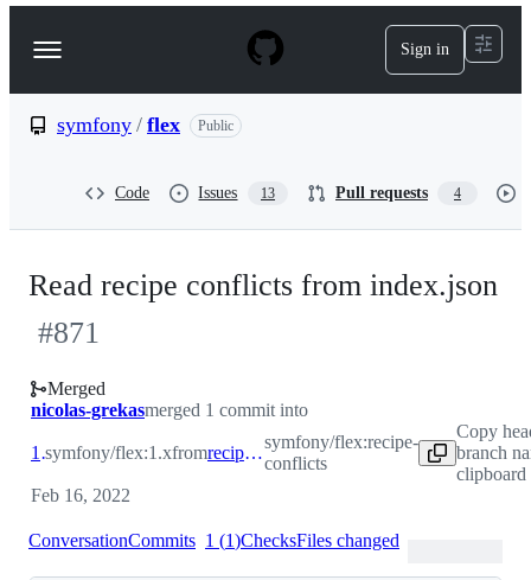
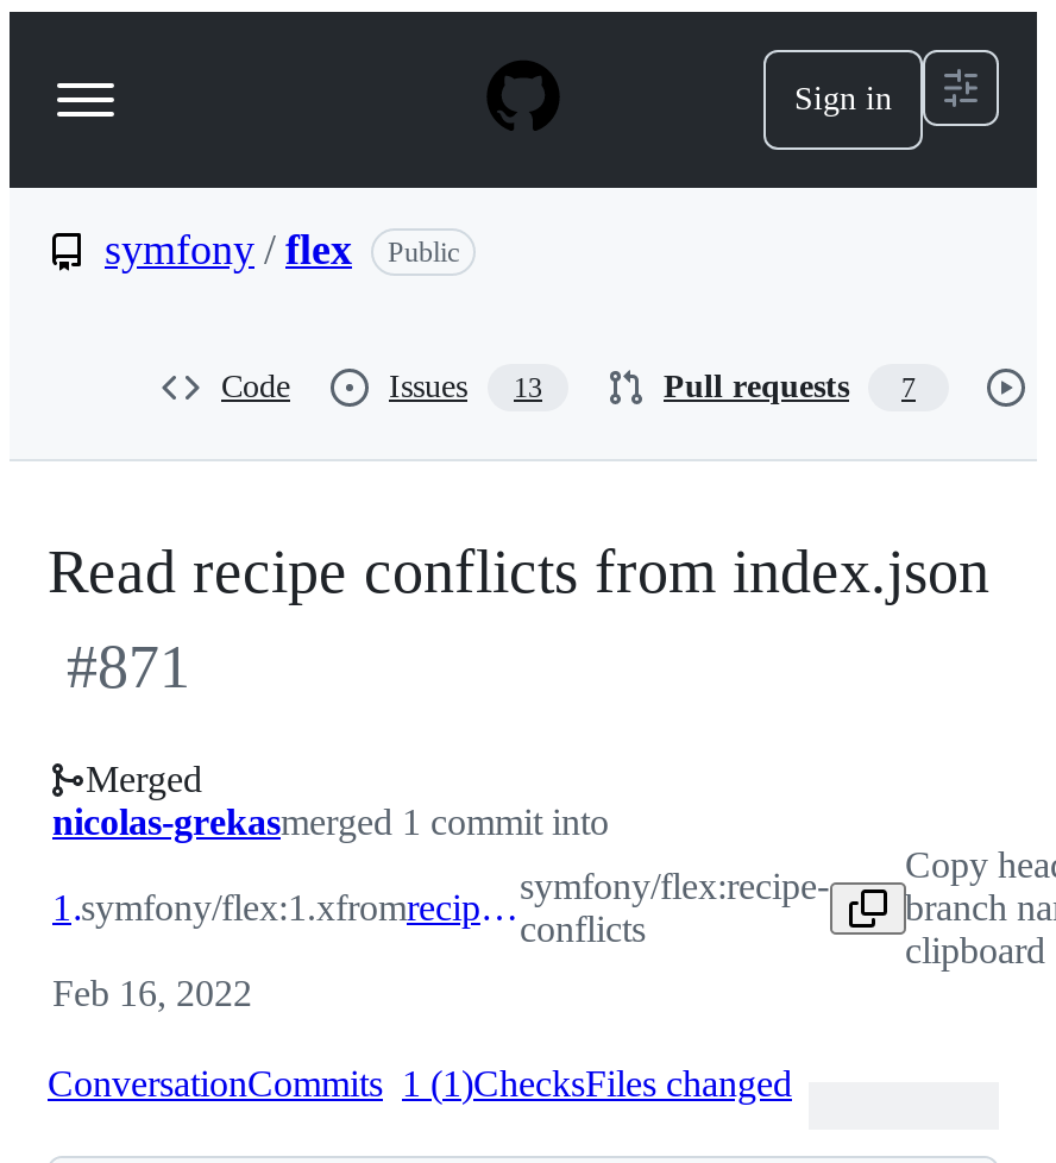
- Pull requests 4
+ Pull requests 7
